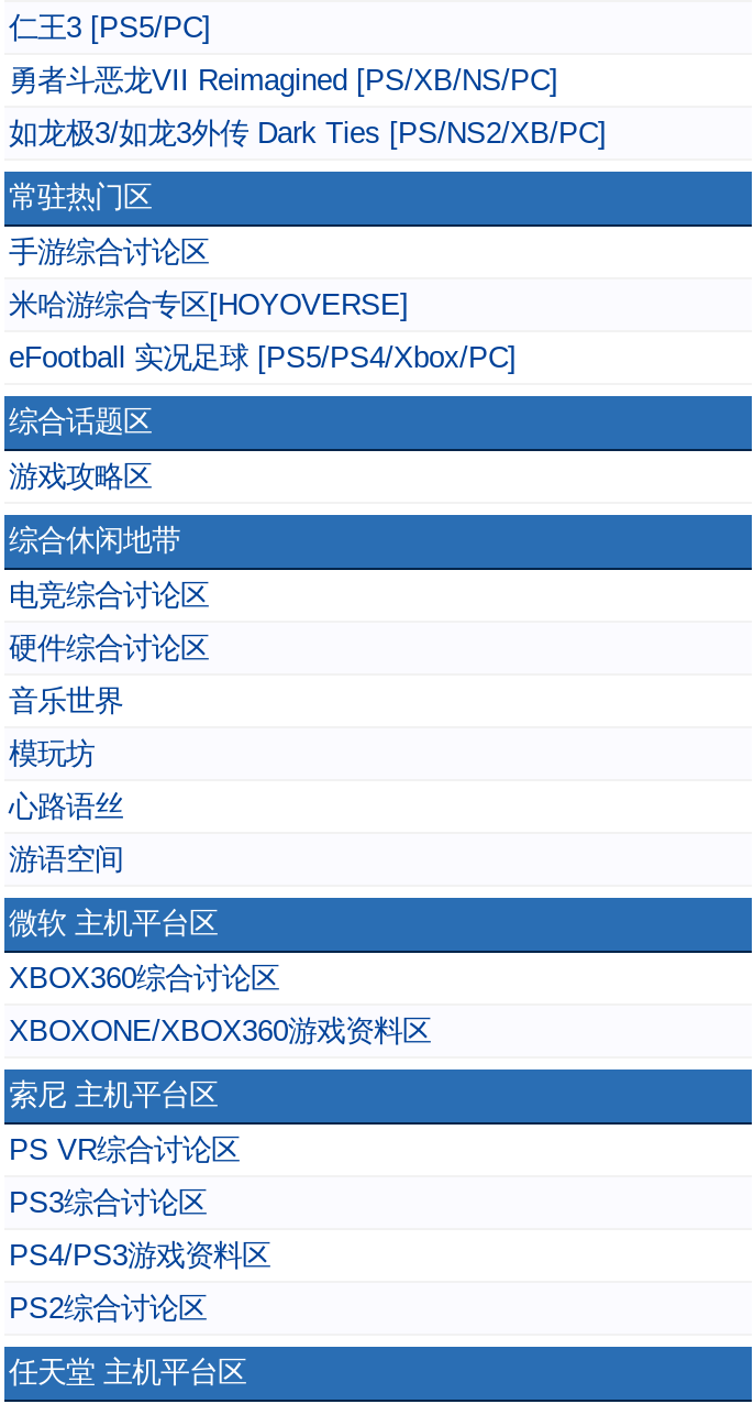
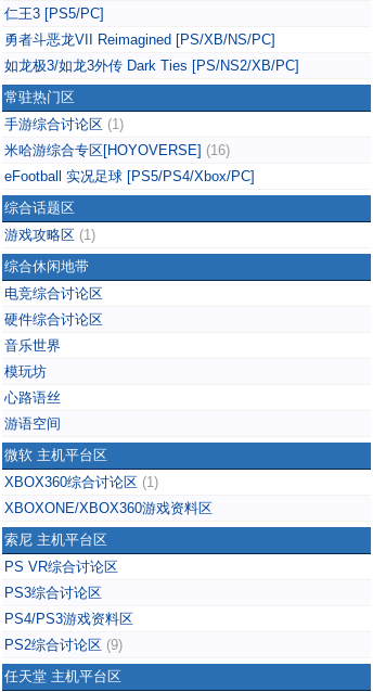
- 手游综合讨论区
+ 手游综合讨论区 (1)

- 米哈游综合专区[HOYOVERSE]
+ 米哈游综合专区[HOYOVERSE] (16)

- 游戏攻略区
+ 游戏攻略区 (1)

- XBOX360综合讨论区
+ XBOX360综合讨论区 (1)

- PS2综合讨论区
+ PS2综合讨论区 (9)
